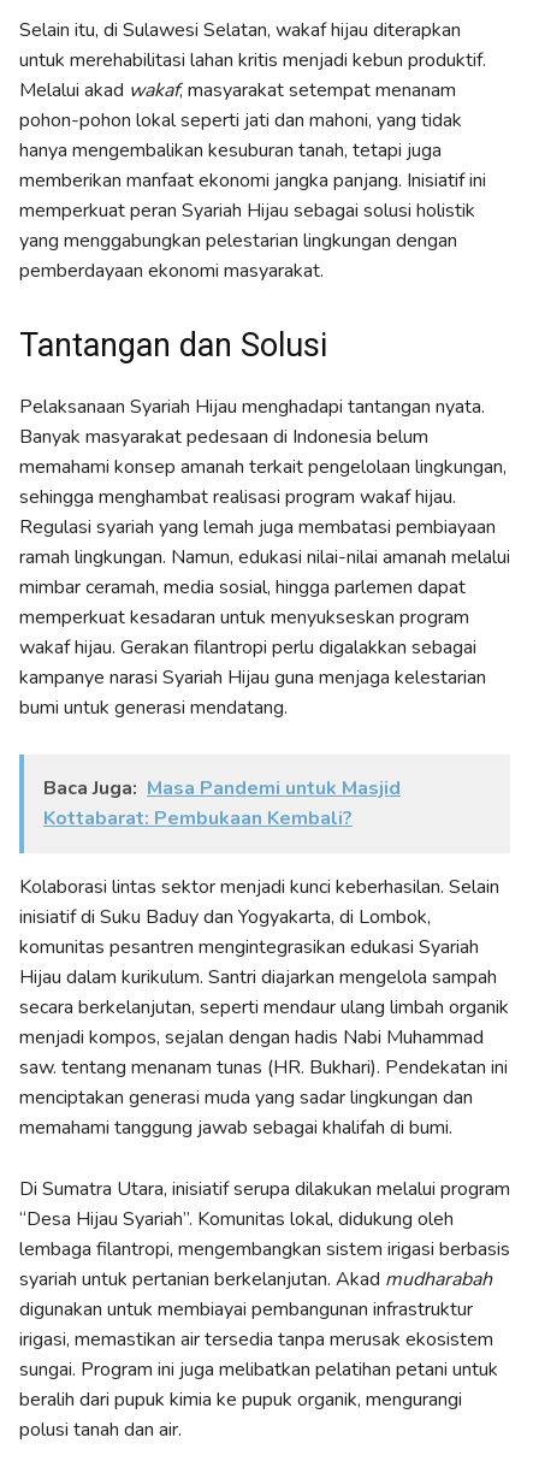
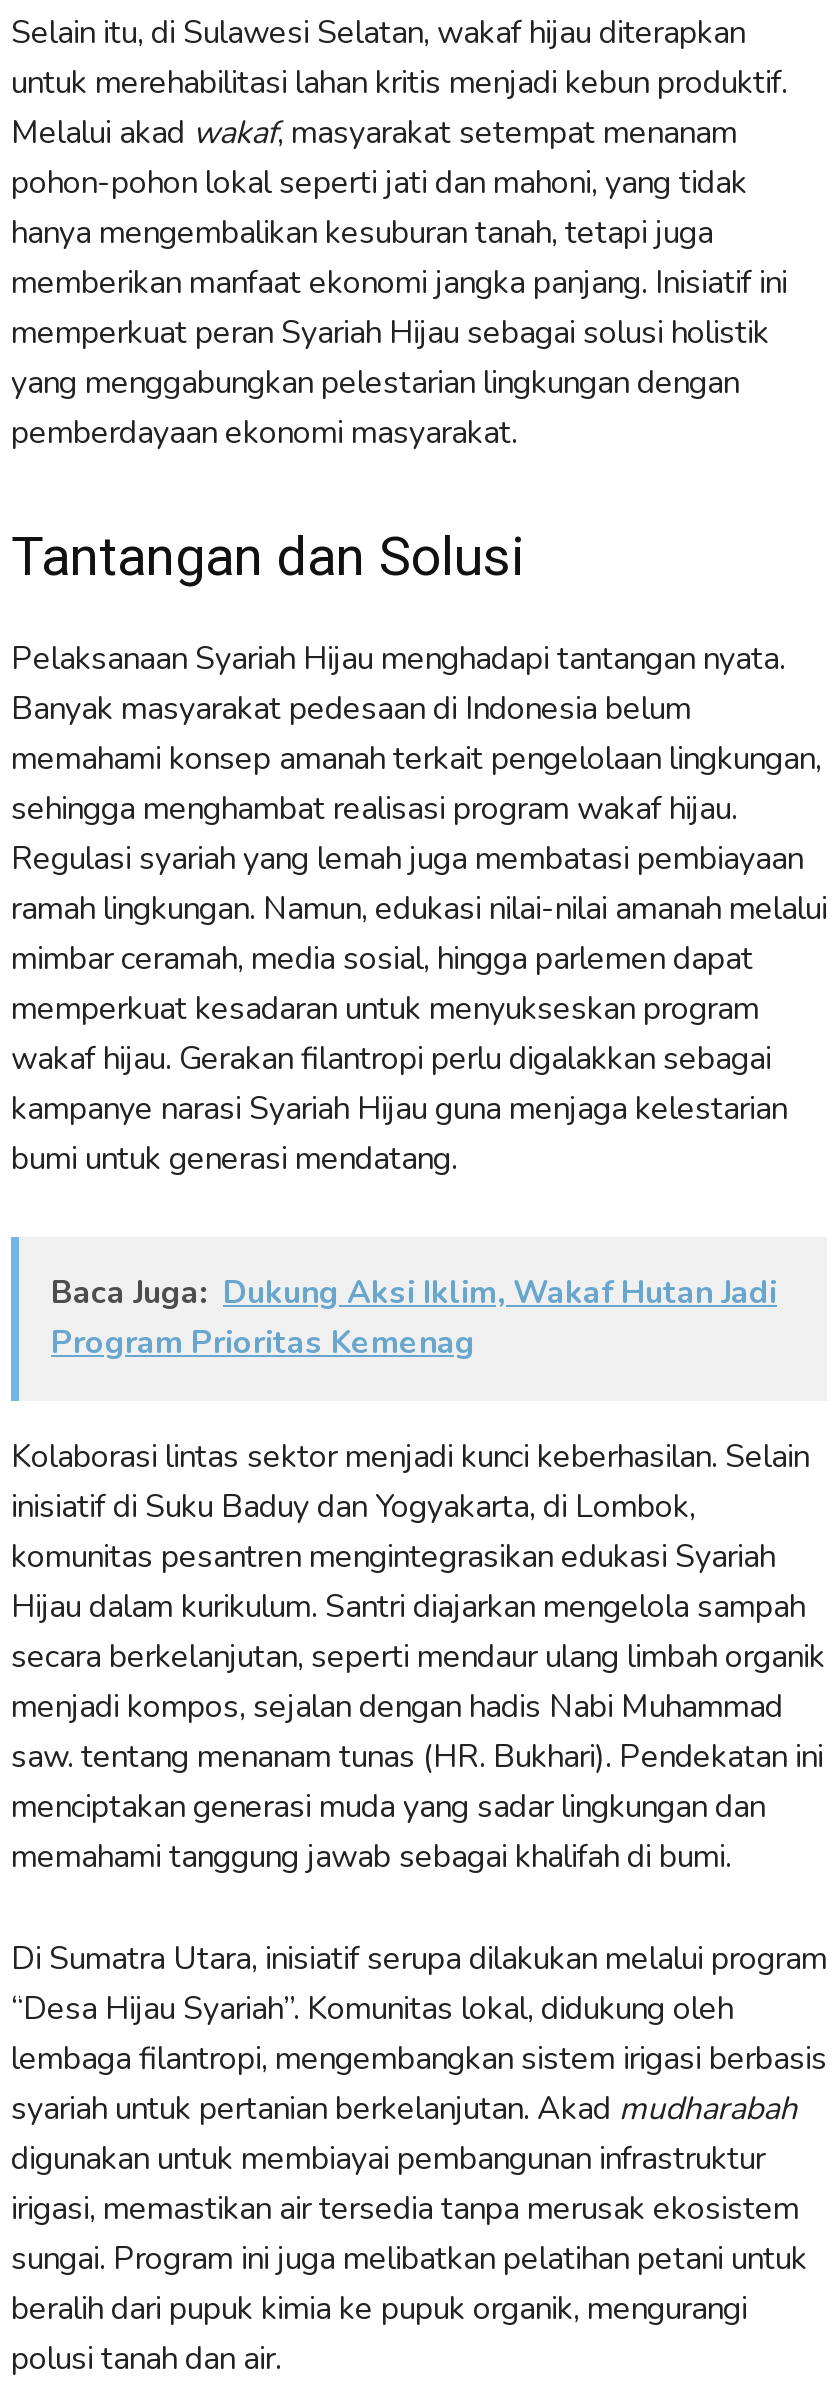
- Baca Juga: Masa Pandemi untuk Masjid
- Kottabarat: Pembukaan Kembali?
+ Baca Juga: Dukung Aksi Iklim, Wakaf Hutan Jadi
+ Program Prioritas Kemenag
